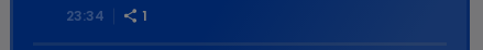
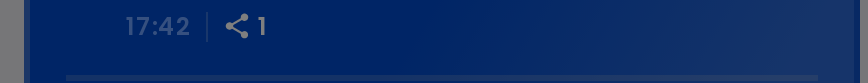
- 23:34 1
+ 17:42 1
